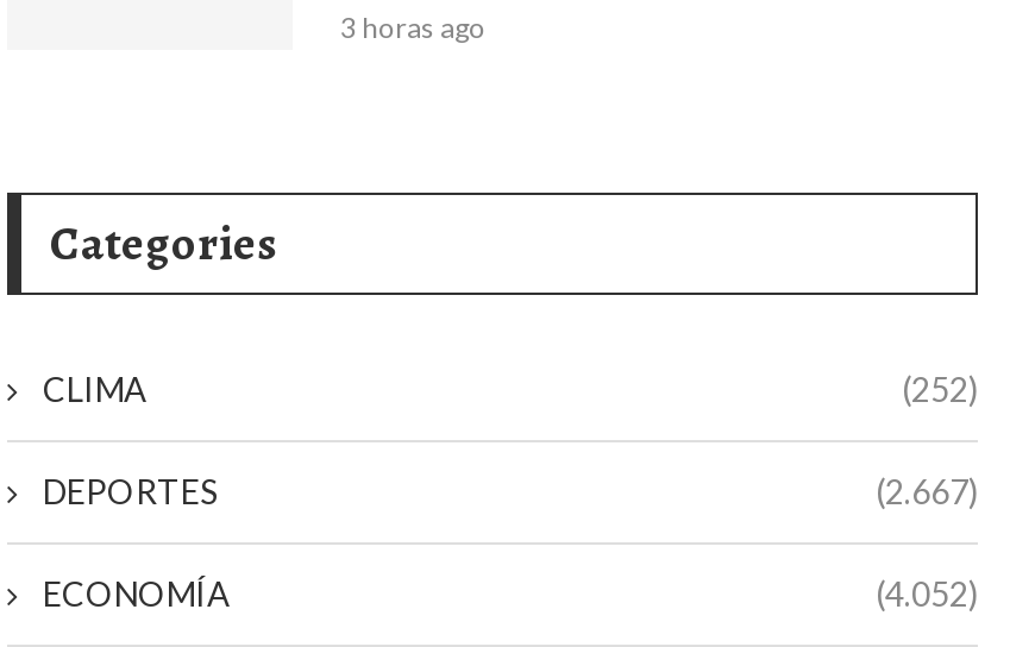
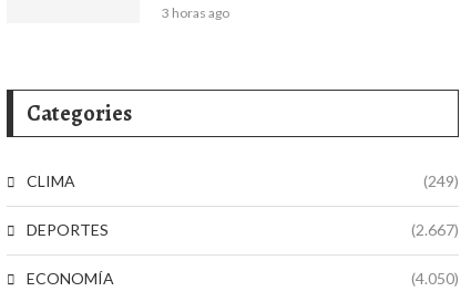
- (252)
+ (249)

- (4.052)
+ (4.050)
